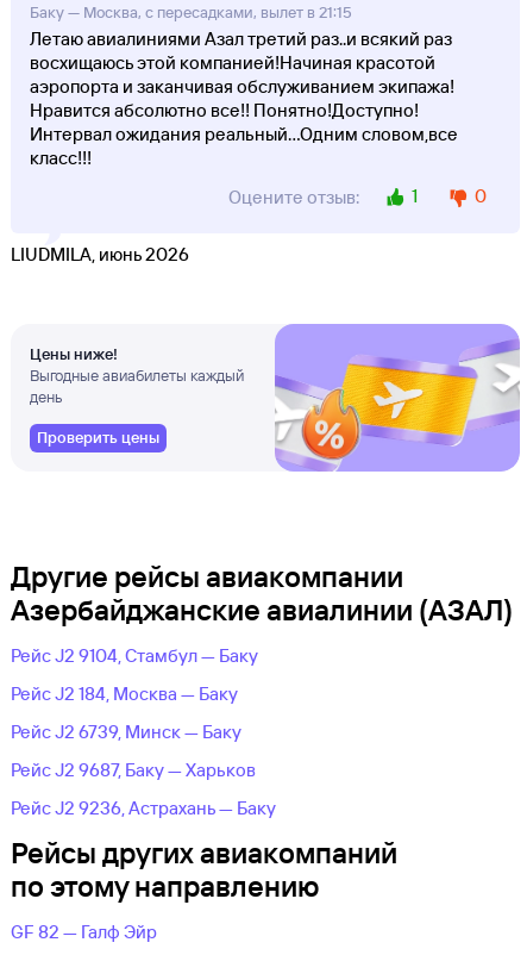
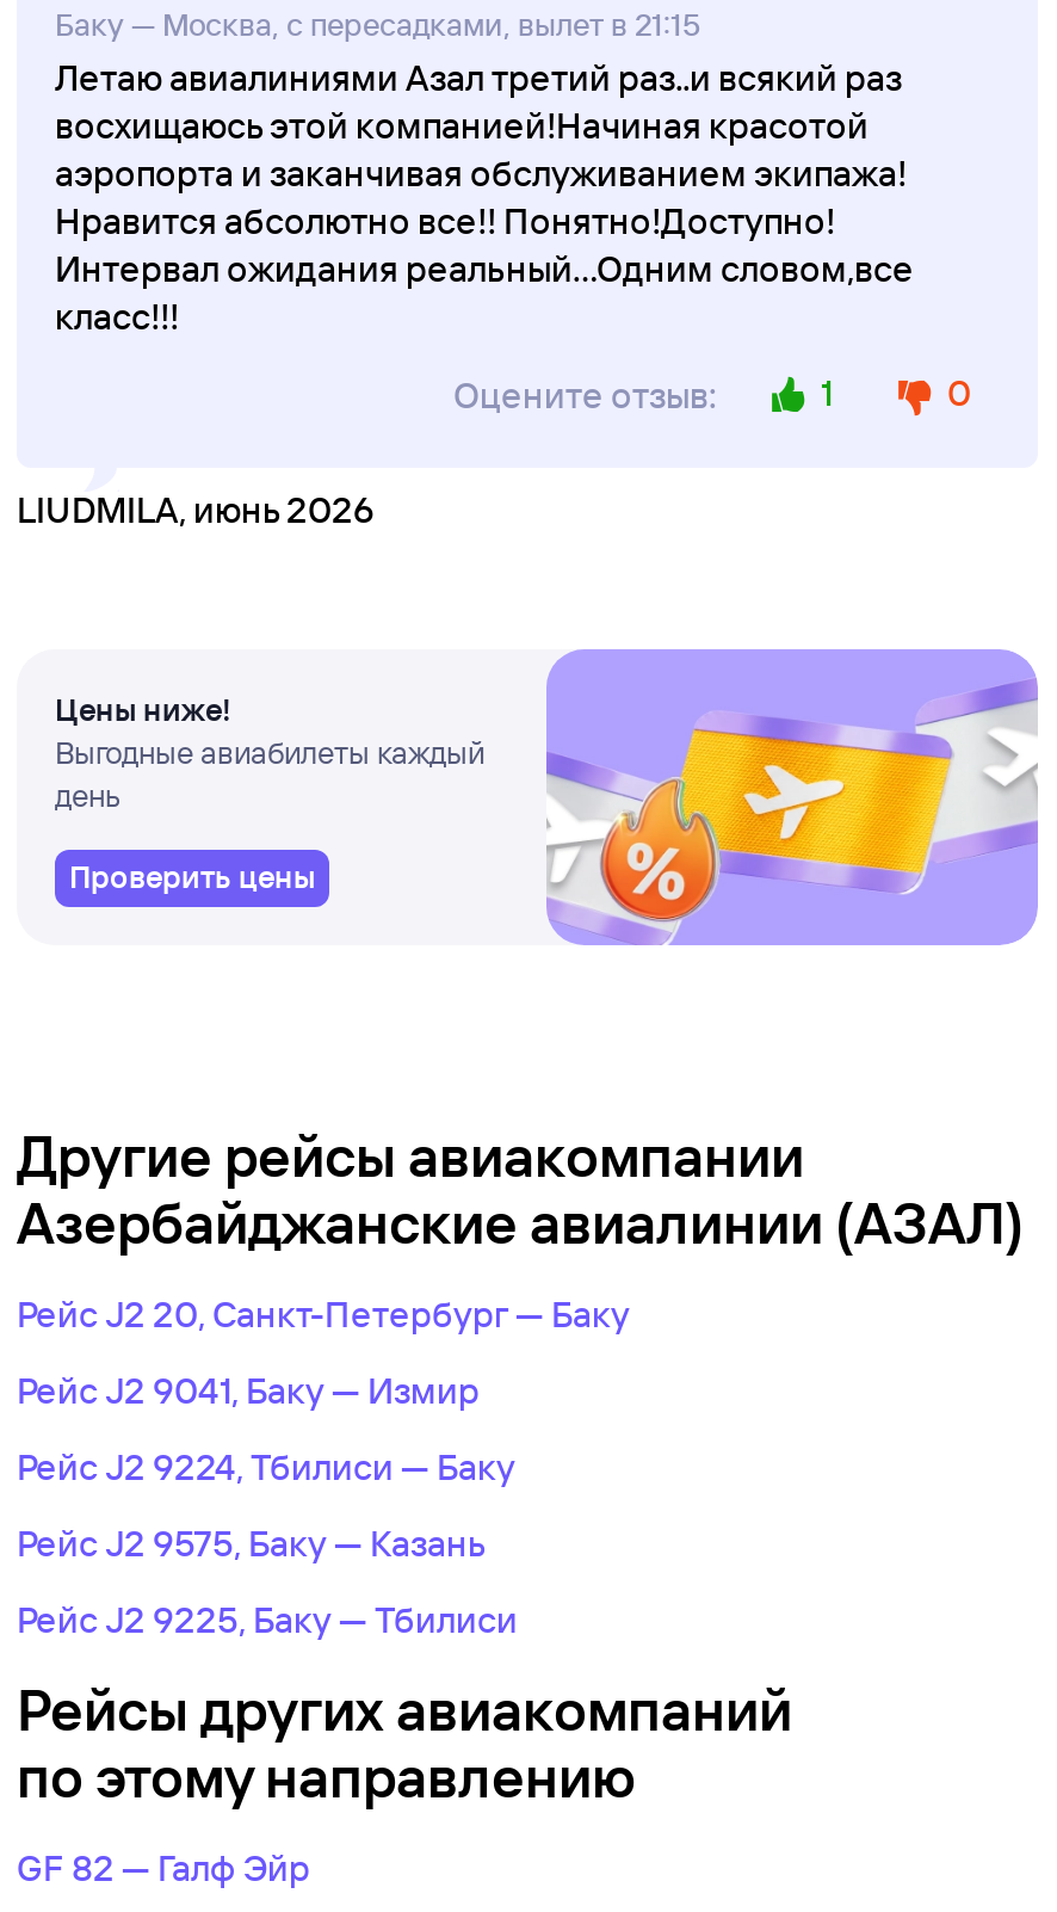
- Рейс J2 9104, Стамбул — Баку
+ Рейс J2 20, Санкт-Петербург — Баку

- Рейс J2 184, Москва — Баку
+ Рейс J2 9041, Баку — Измир

- Рейс J2 6739, Минск — Баку
+ Рейс J2 9224, Тбилиси — Баку

- Рейс J2 9687, Баку — Харьков
+ Рейс J2 9575, Баку — Казань

- Рейс J2 9236, Астрахань — Баку
+ Рейс J2 9225, Баку — Тбилиси
